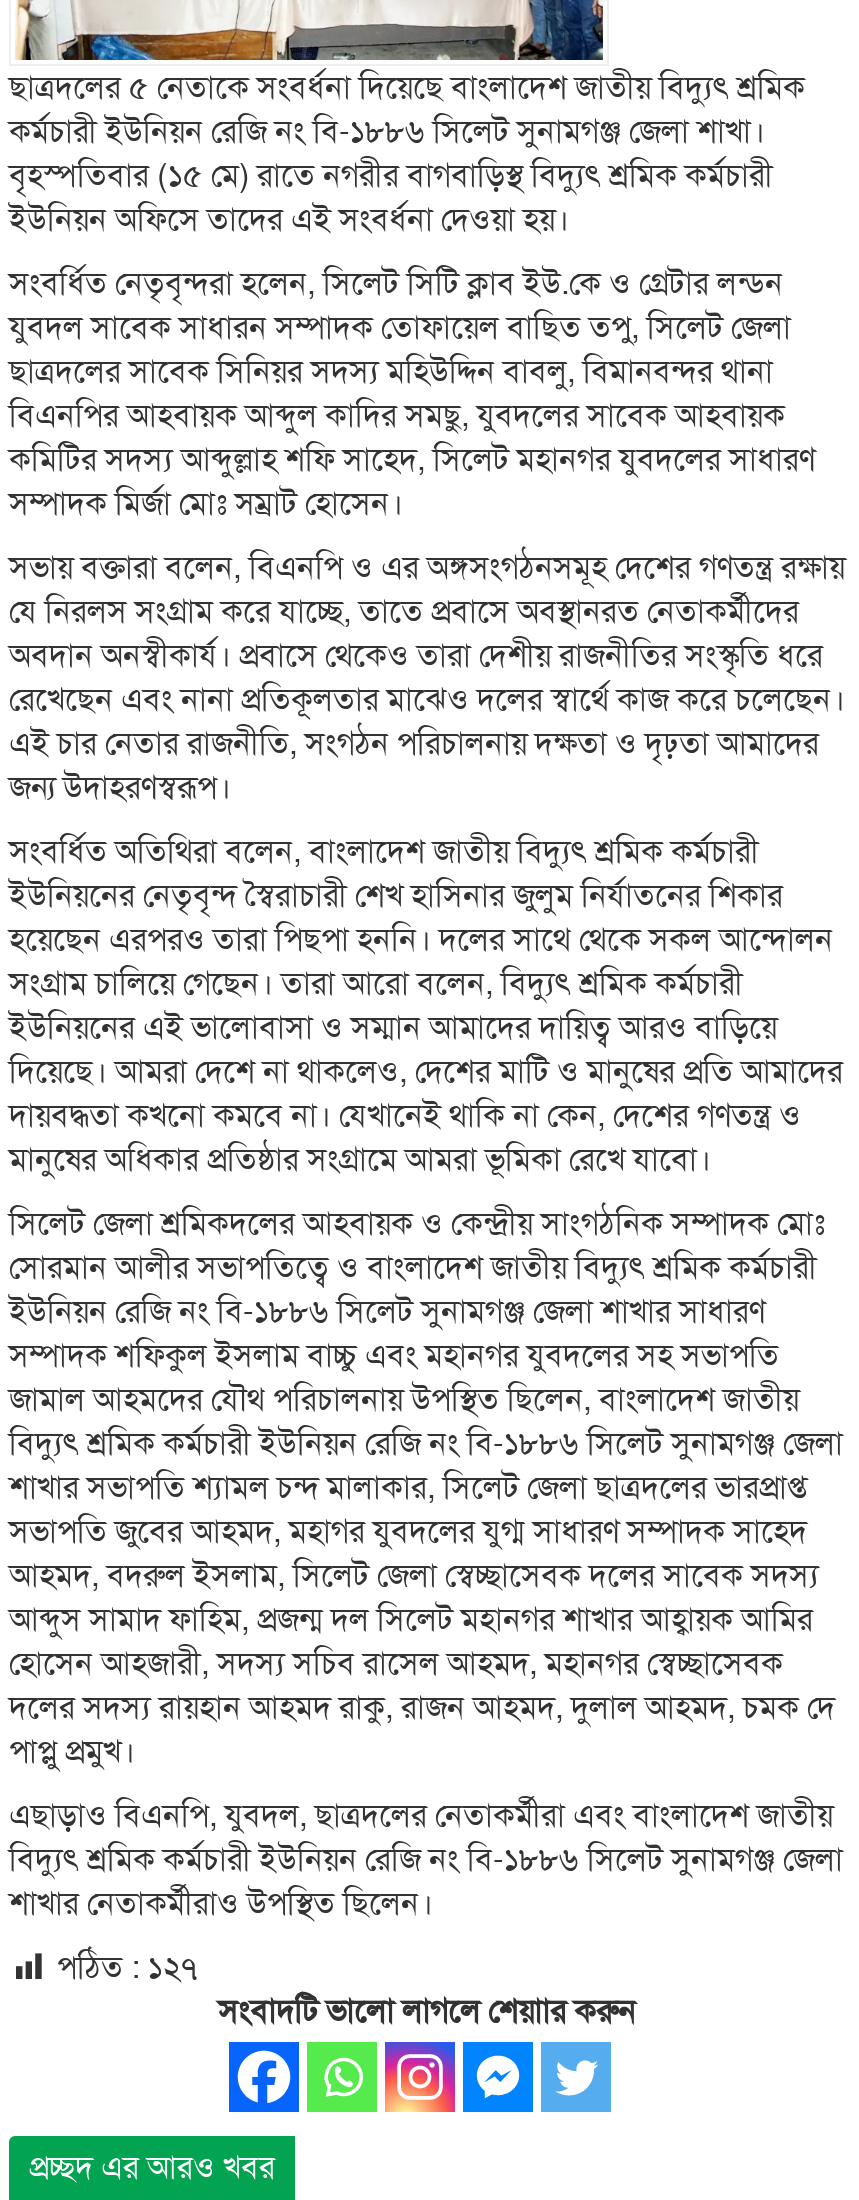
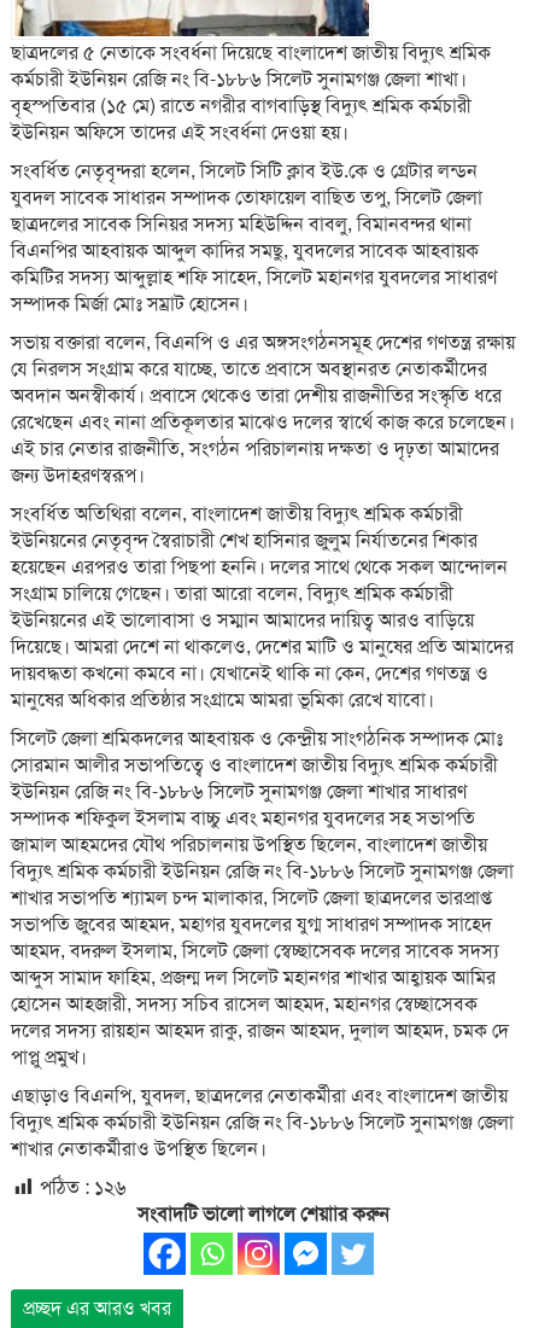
- পঠিত : ১২৭
+ পঠিত : ১২৬
